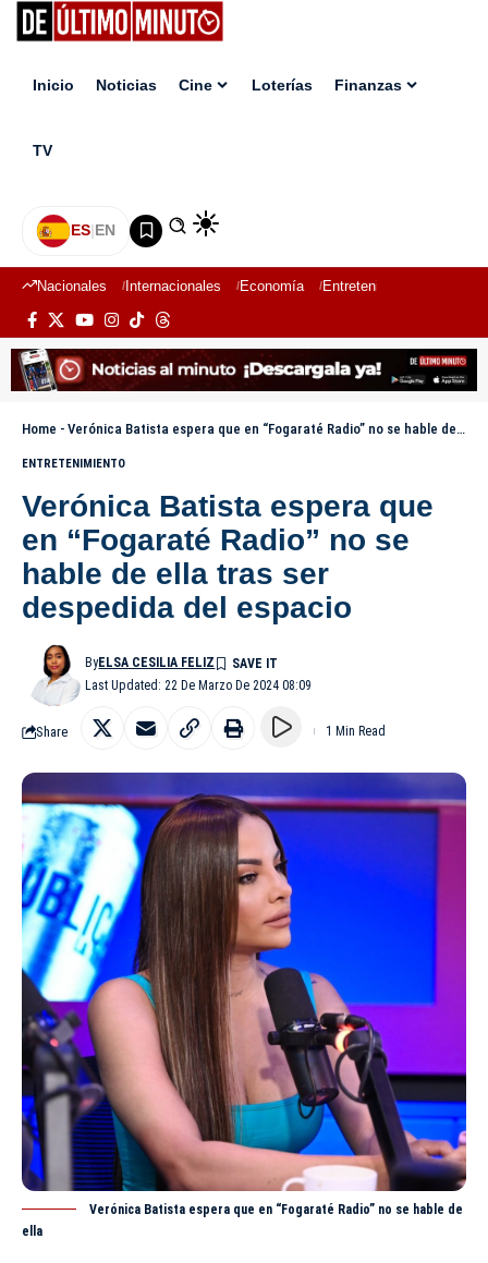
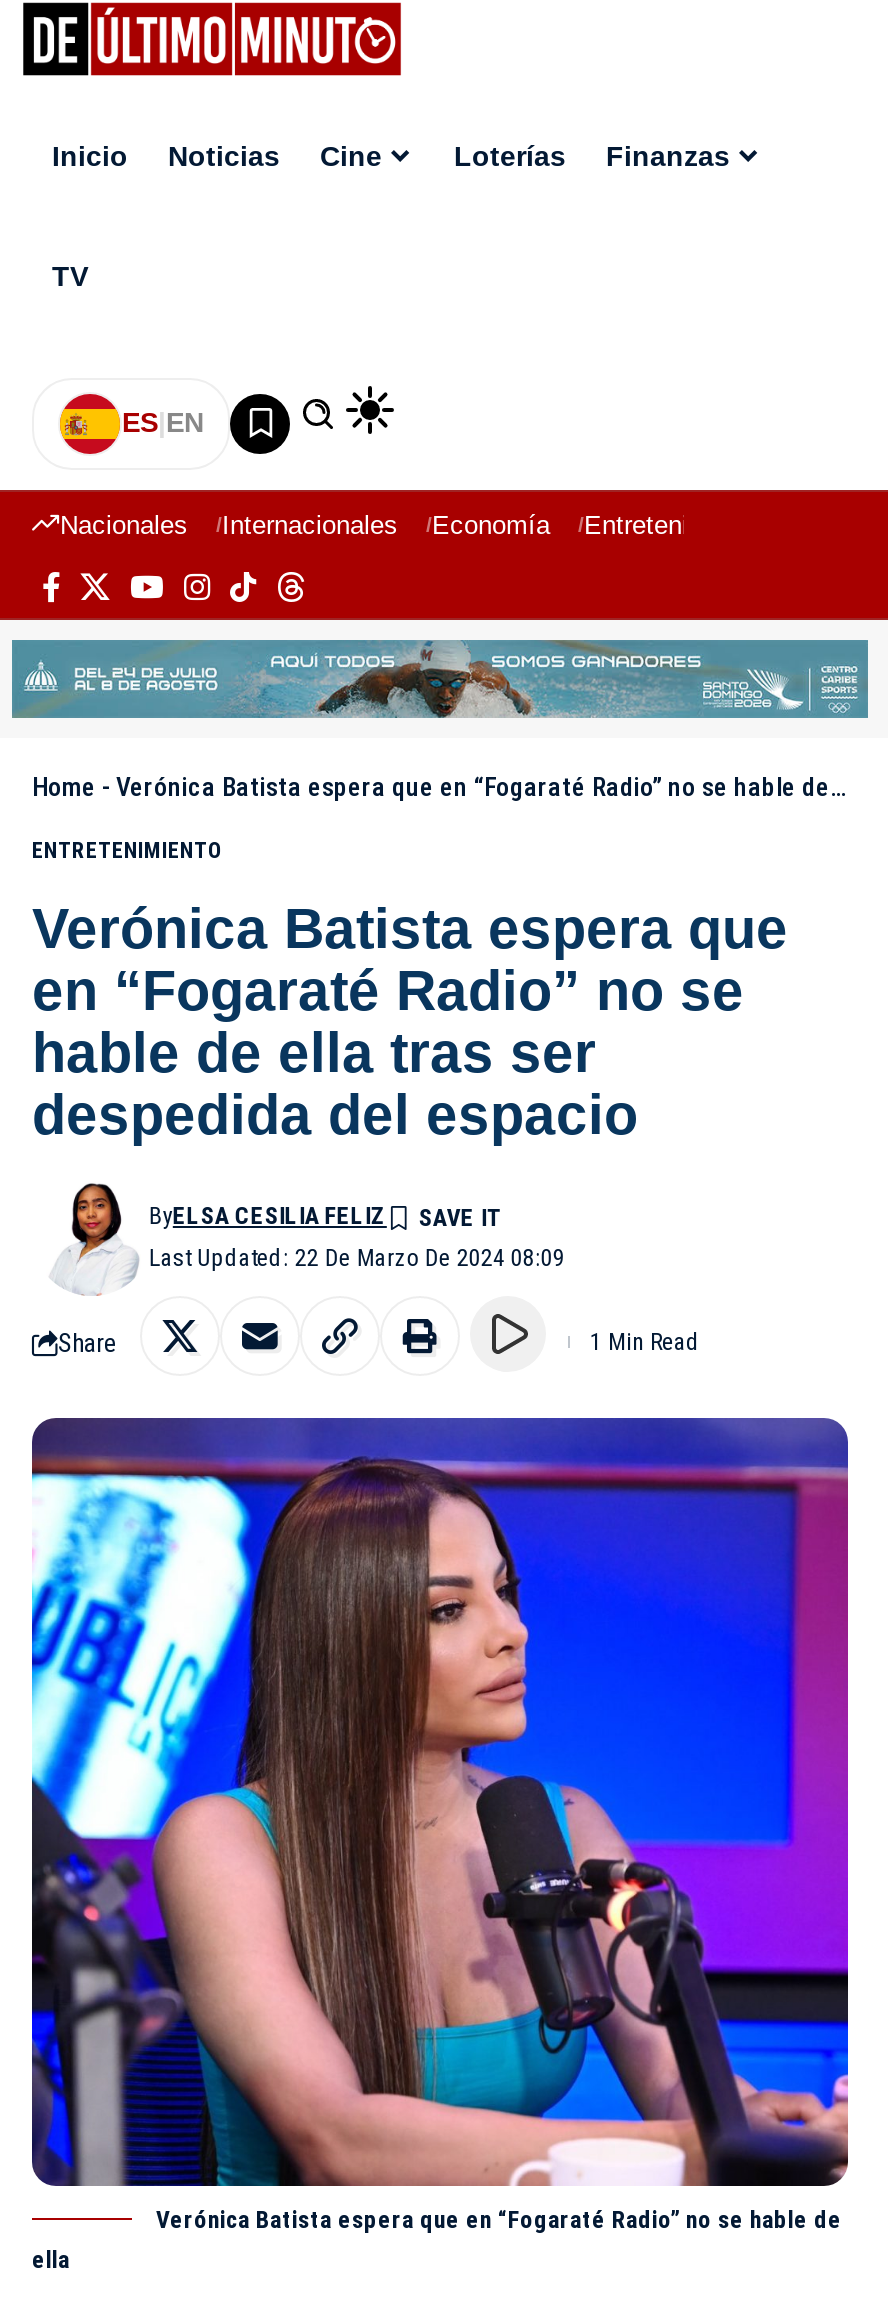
- [image]
+ [image]
